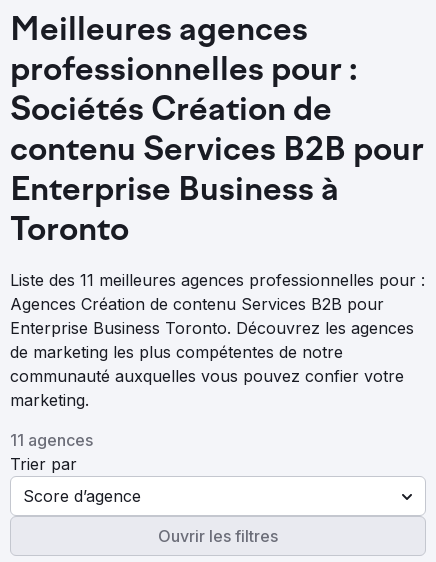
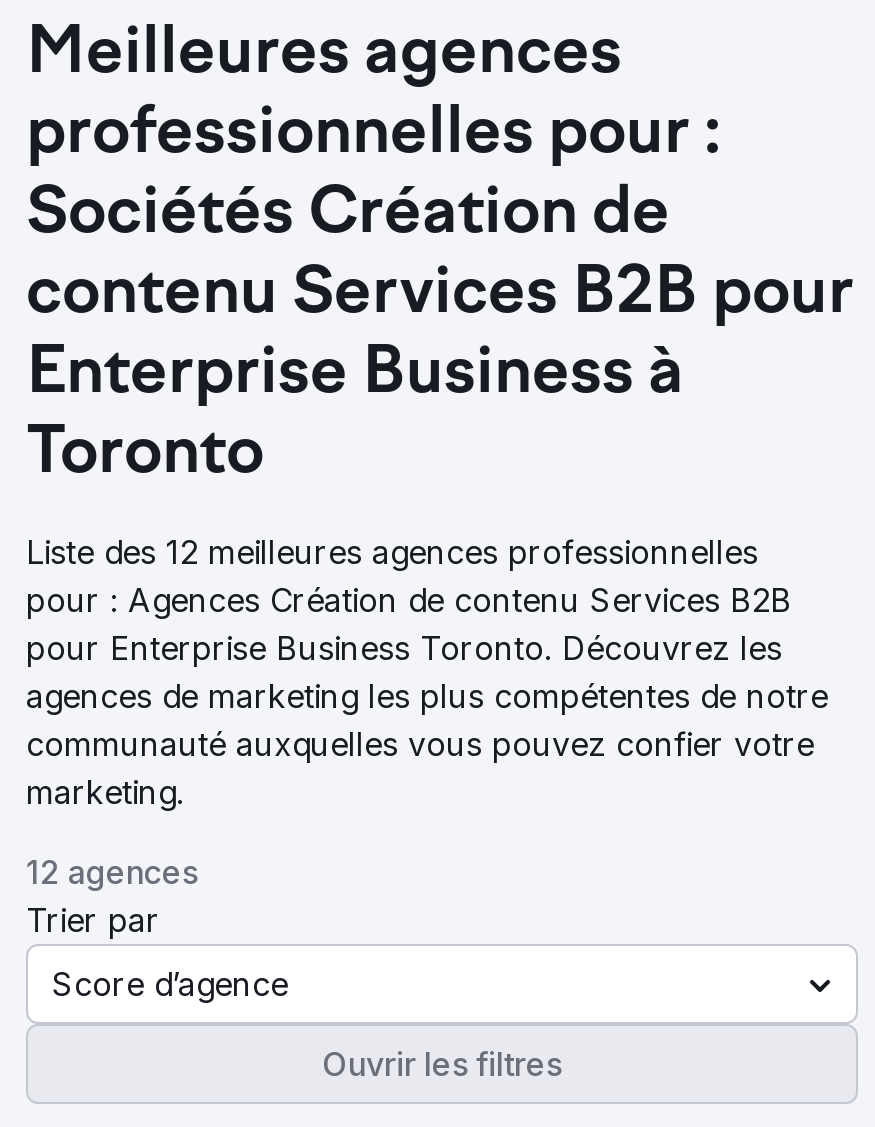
- Liste des 11 meilleures agences professionnelles pour :
- Agences Création de contenu Services B2B pour
- Enterprise Business Toronto. Découvrez les agences
- de marketing les plus compétentes de notre
+ Liste des 12 meilleures agences professionnelles
+ pour : Agences Création de contenu Services B2B
+ pour Enterprise Business Toronto. Découvrez les
+ agences de marketing les plus compétentes de notre

- 11 agences
+ 12 agences
